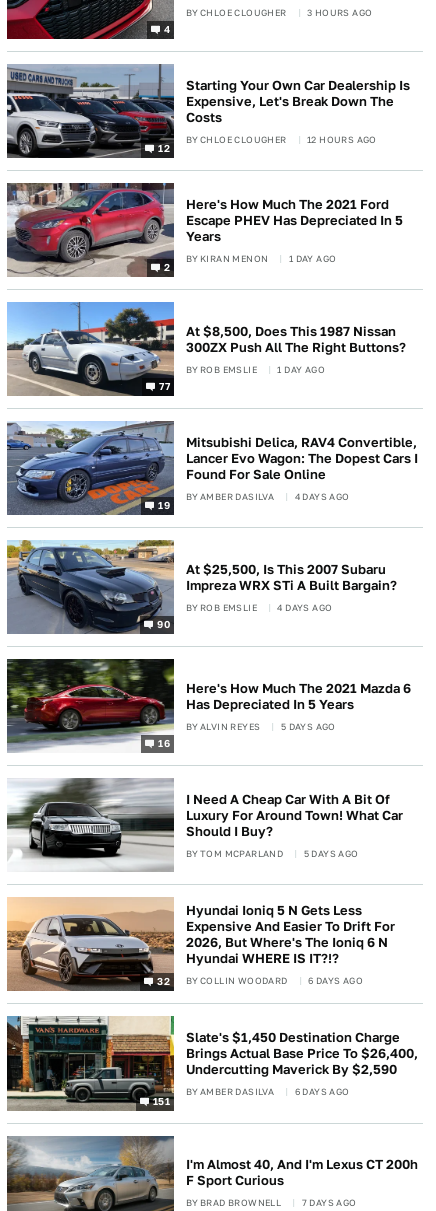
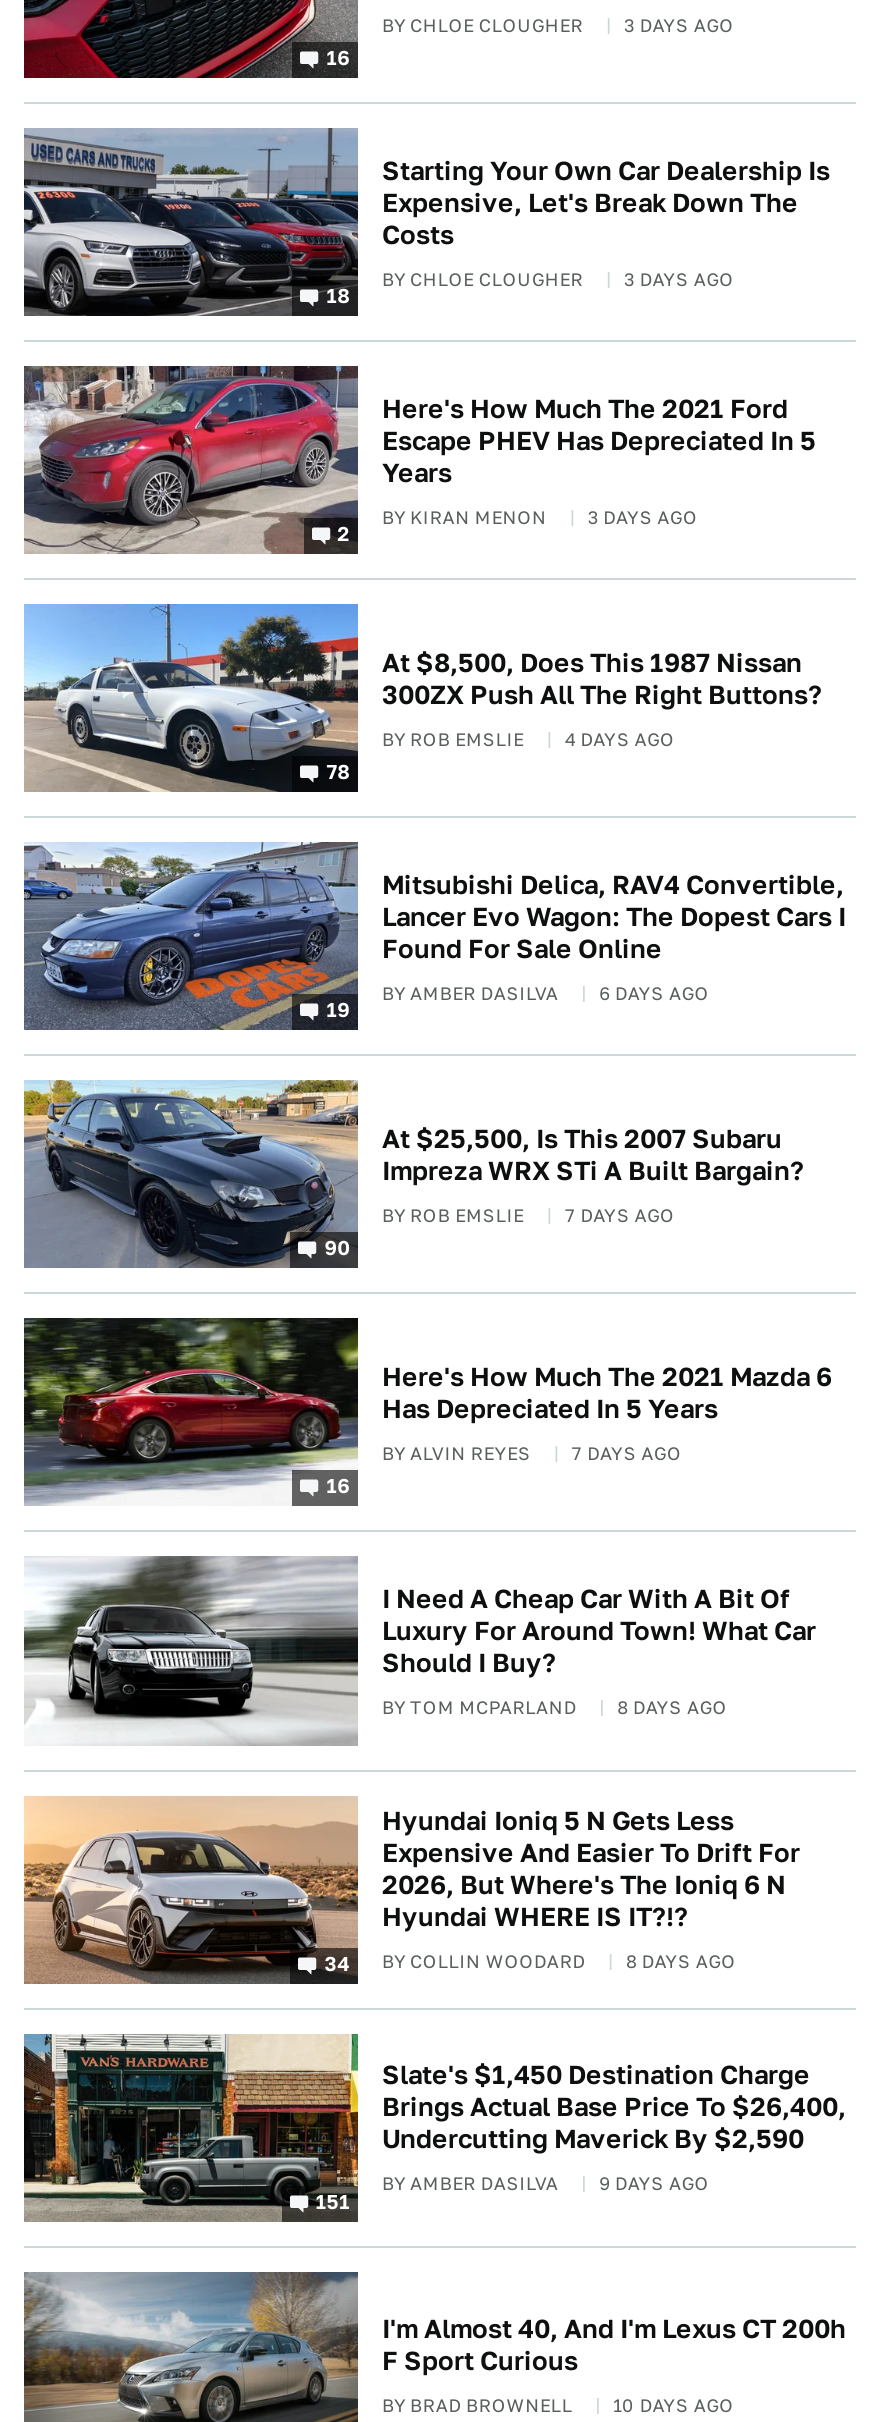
- BY CHLOE CLOUGHER 3 HOURS AGO
+ BY CHLOE CLOUGHER 3 DAYS AGO

- 4
+ 16

- BY CHLOE CLOUGHER 12 HOURS AGO
+ BY CHLOE CLOUGHER 3 DAYS AGO

- 12
+ 18

- BY KIRAN MENON 1 DAY AGO
+ BY KIRAN MENON 3 DAYS AGO

- BY ROB EMSLIE 1 DAY AGO
+ BY ROB EMSLIE 4 DAYS AGO

- 77
+ 78

- BY AMBER DASILVA 4 DAYS AGO
+ BY AMBER DASILVA 6 DAYS AGO

- BY ROB EMSLIE 4 DAYS AGO
+ BY ROB EMSLIE 7 DAYS AGO

- BY ALVIN REYES 5 DAYS AGO
+ BY ALVIN REYES 7 DAYS AGO

- BY TOM MCPARLAND 5 DAYS AGO
+ BY TOM MCPARLAND 8 DAYS AGO

- 32
+ 34

- 6 DAYS AGO
+ 8 DAYS AGO

- BY AMBER DASILVA 6 DAYS AGO
+ BY AMBER DASILVA 9 DAYS AGO

- BY BRAD BROWNELL 7 DAYS AGO
+ BY BRAD BROWNELL 10 DAYS AGO
